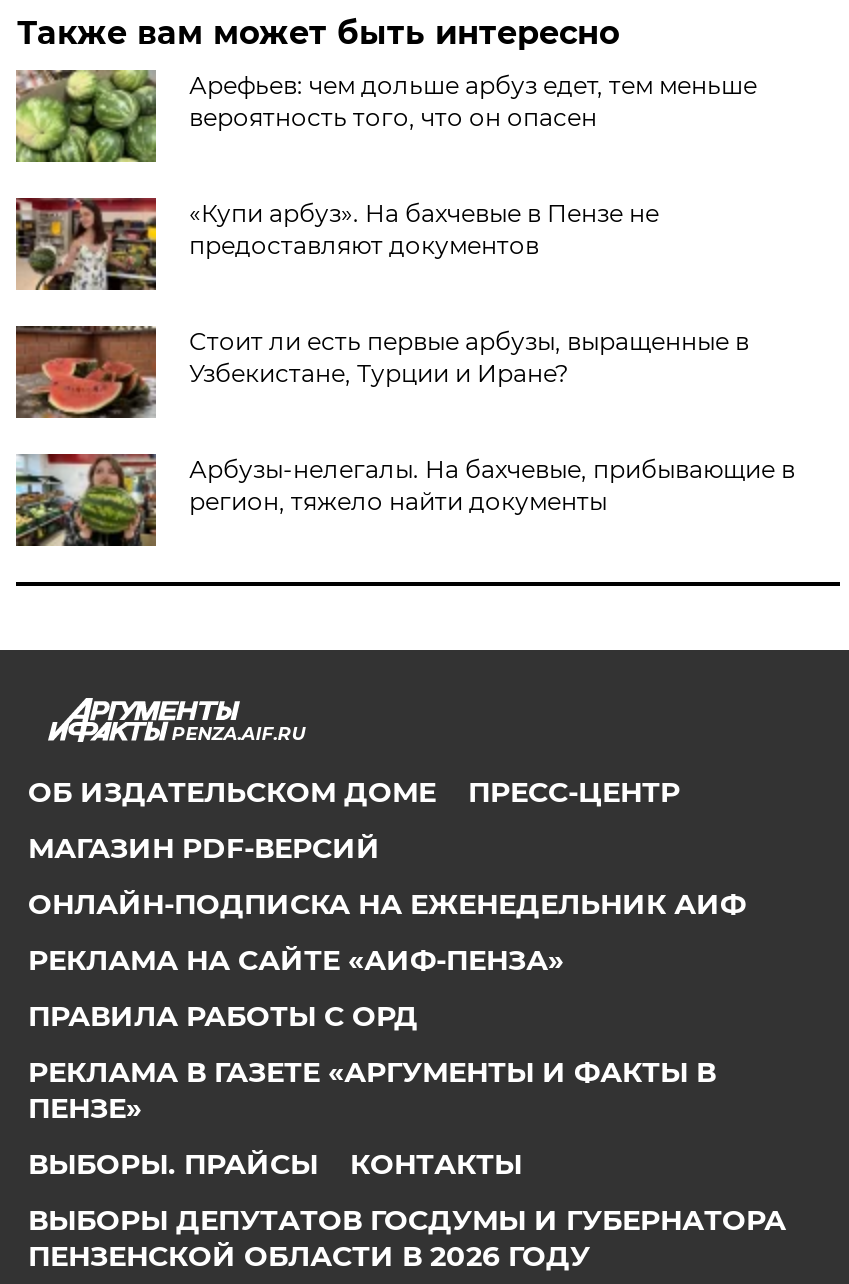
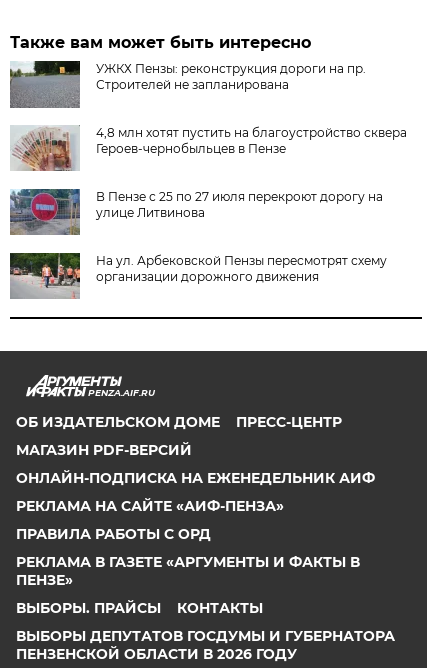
- [image]
- Арефьев: чем дольше арбуз едет, тем меньше
- вероятность того, что он опасен
+ [image]
+ УЖКХ Пензы: реконструкция дороги на пр.
+ Строителей не запланирована

- [image]
- «Купи арбуз». На бахчевые в Пензе не
- предоставляют документов
+ [image]
+ 4,8 млн хотят пустить на благоустройство сквера
+ Героев-чернобыльцев в Пензе

- [image]
- Стоит ли есть первые арбузы, выращенные в
- Узбекистане, Турции и Иране?
+ [image]
+ В Пензе с 25 по 27 июля перекроют дорогу на
+ улице Литвинова

- [image]
- Арбузы-нелегалы. На бахчевые, прибывающие в
- регион, тяжело найти документы
+ [image]
+ На ул. Арбековской Пензы пересмотрят схему
+ организации дорожного движения
